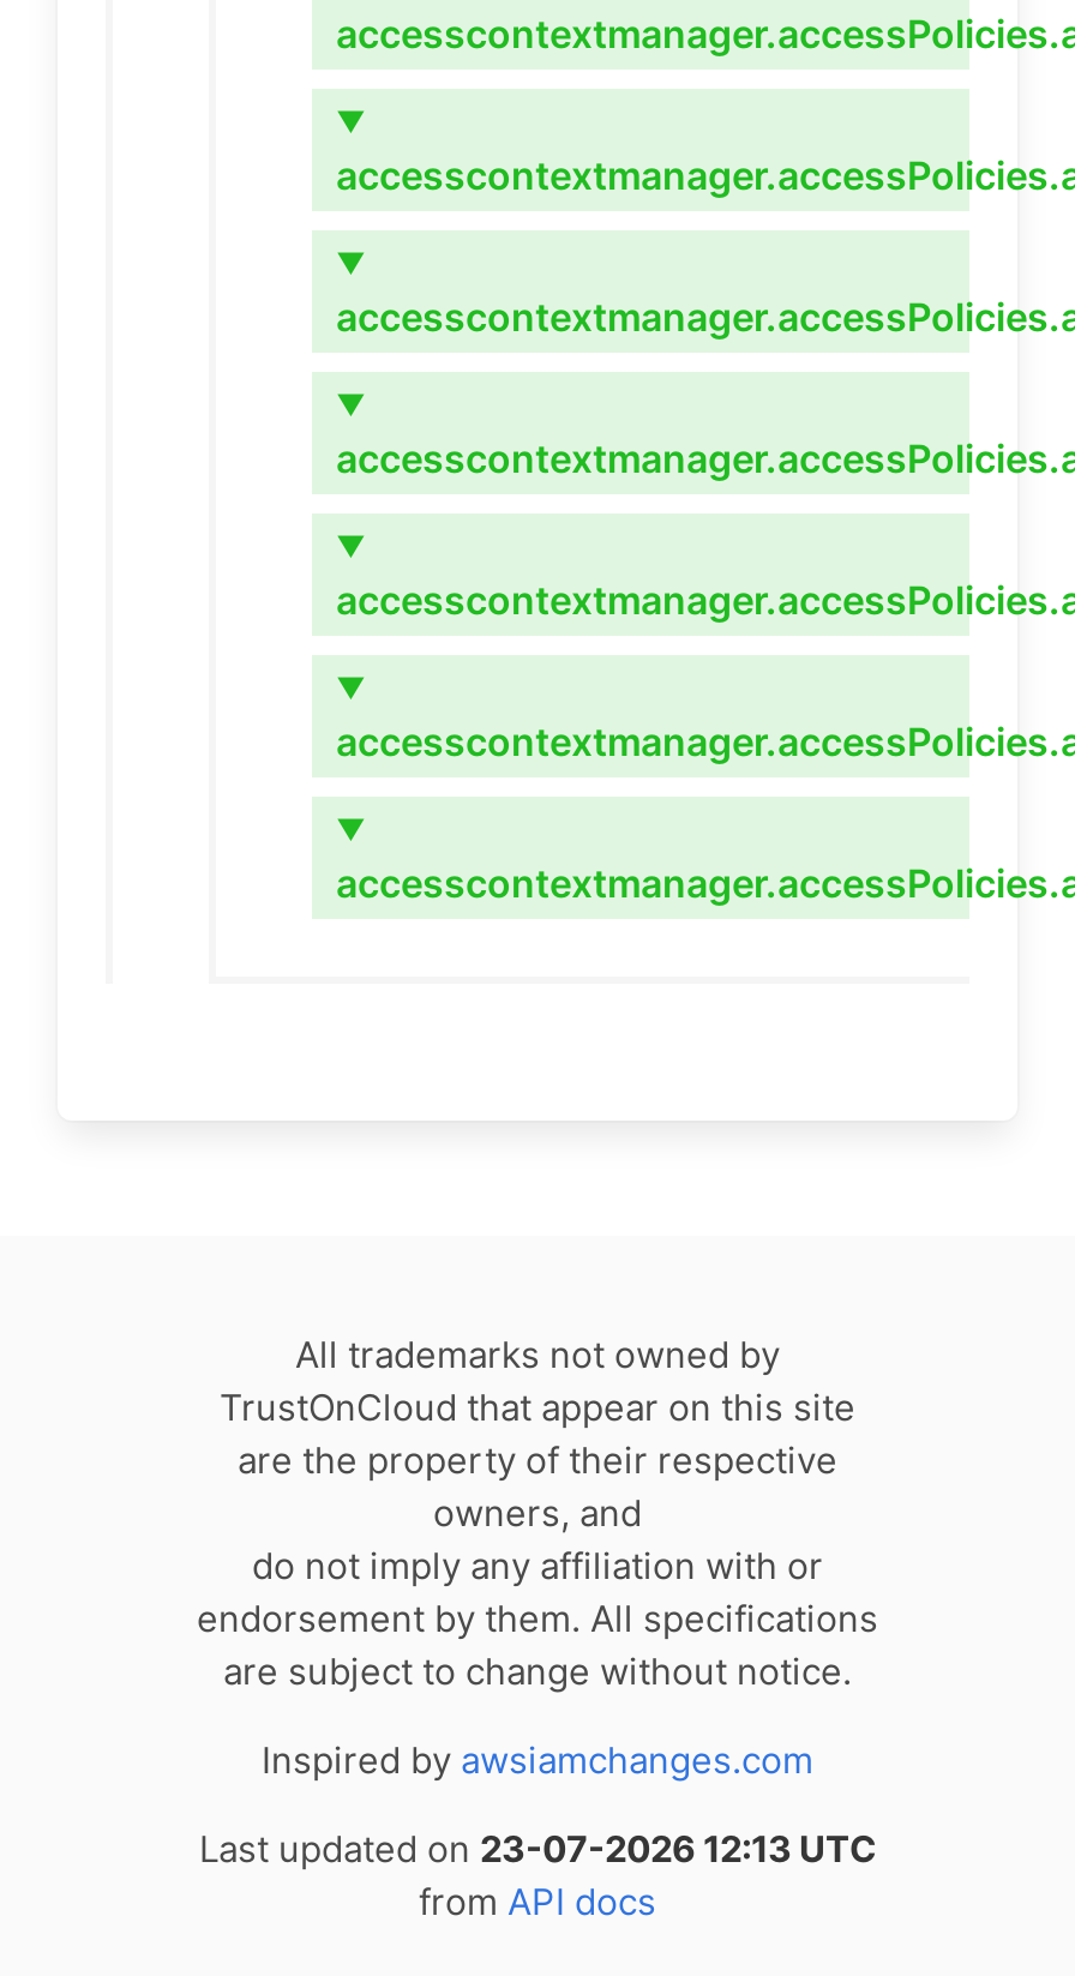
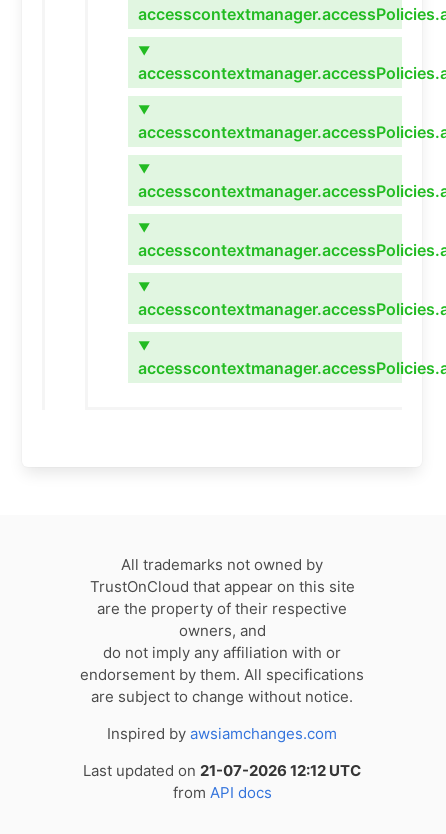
- Last updated on 23-07-2026 12:13 UTC
+ Last updated on 21-07-2026 12:12 UTC
